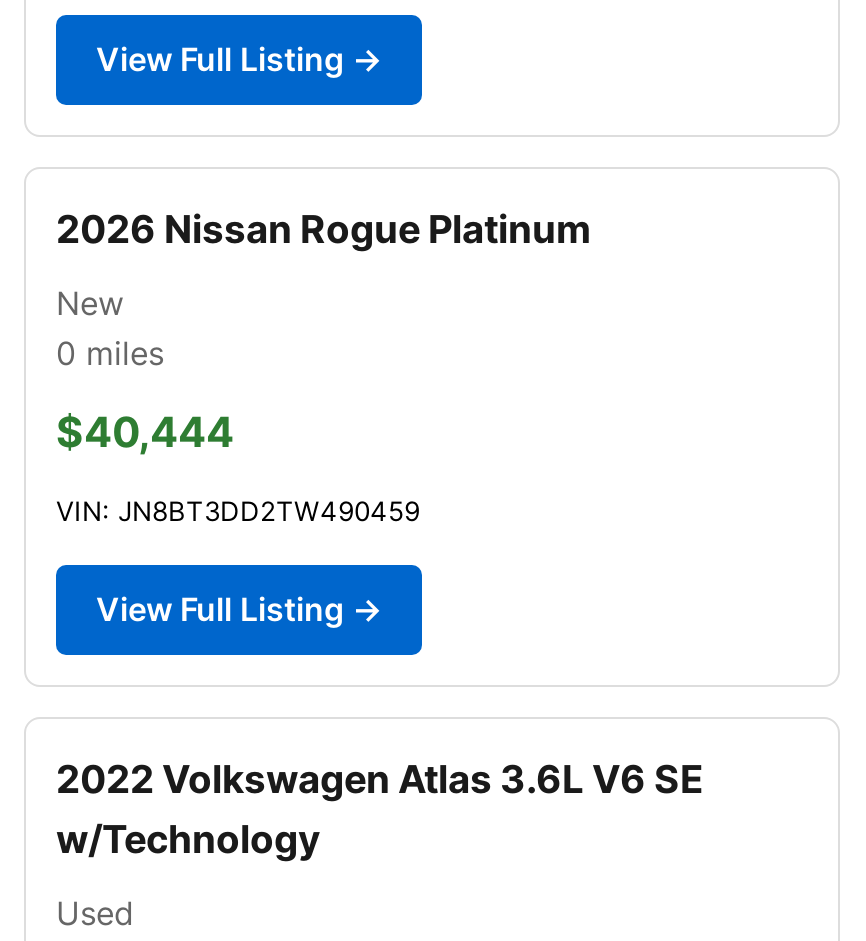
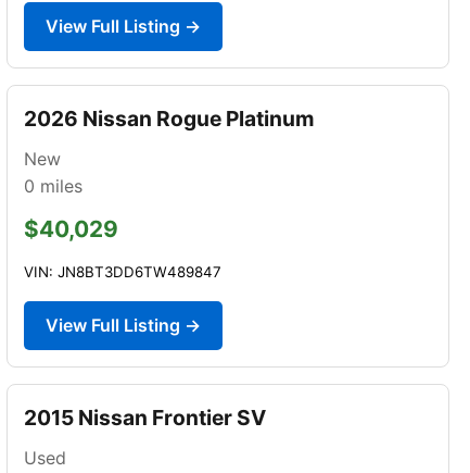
- $40,444
+ $40,029

- VIN: JN8BT3DD2TW490459
+ VIN: JN8BT3DD6TW489847

- 2022 Volkswagen Atlas 3.6L V6 SE
- w/Technology
+ 2015 Nissan Frontier SV
